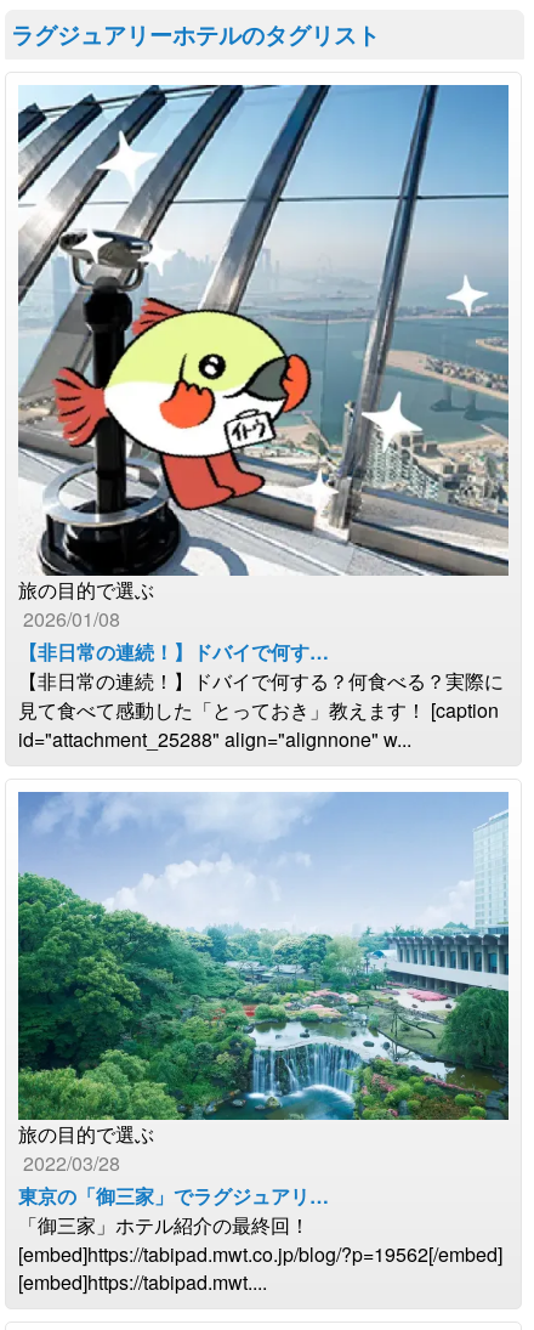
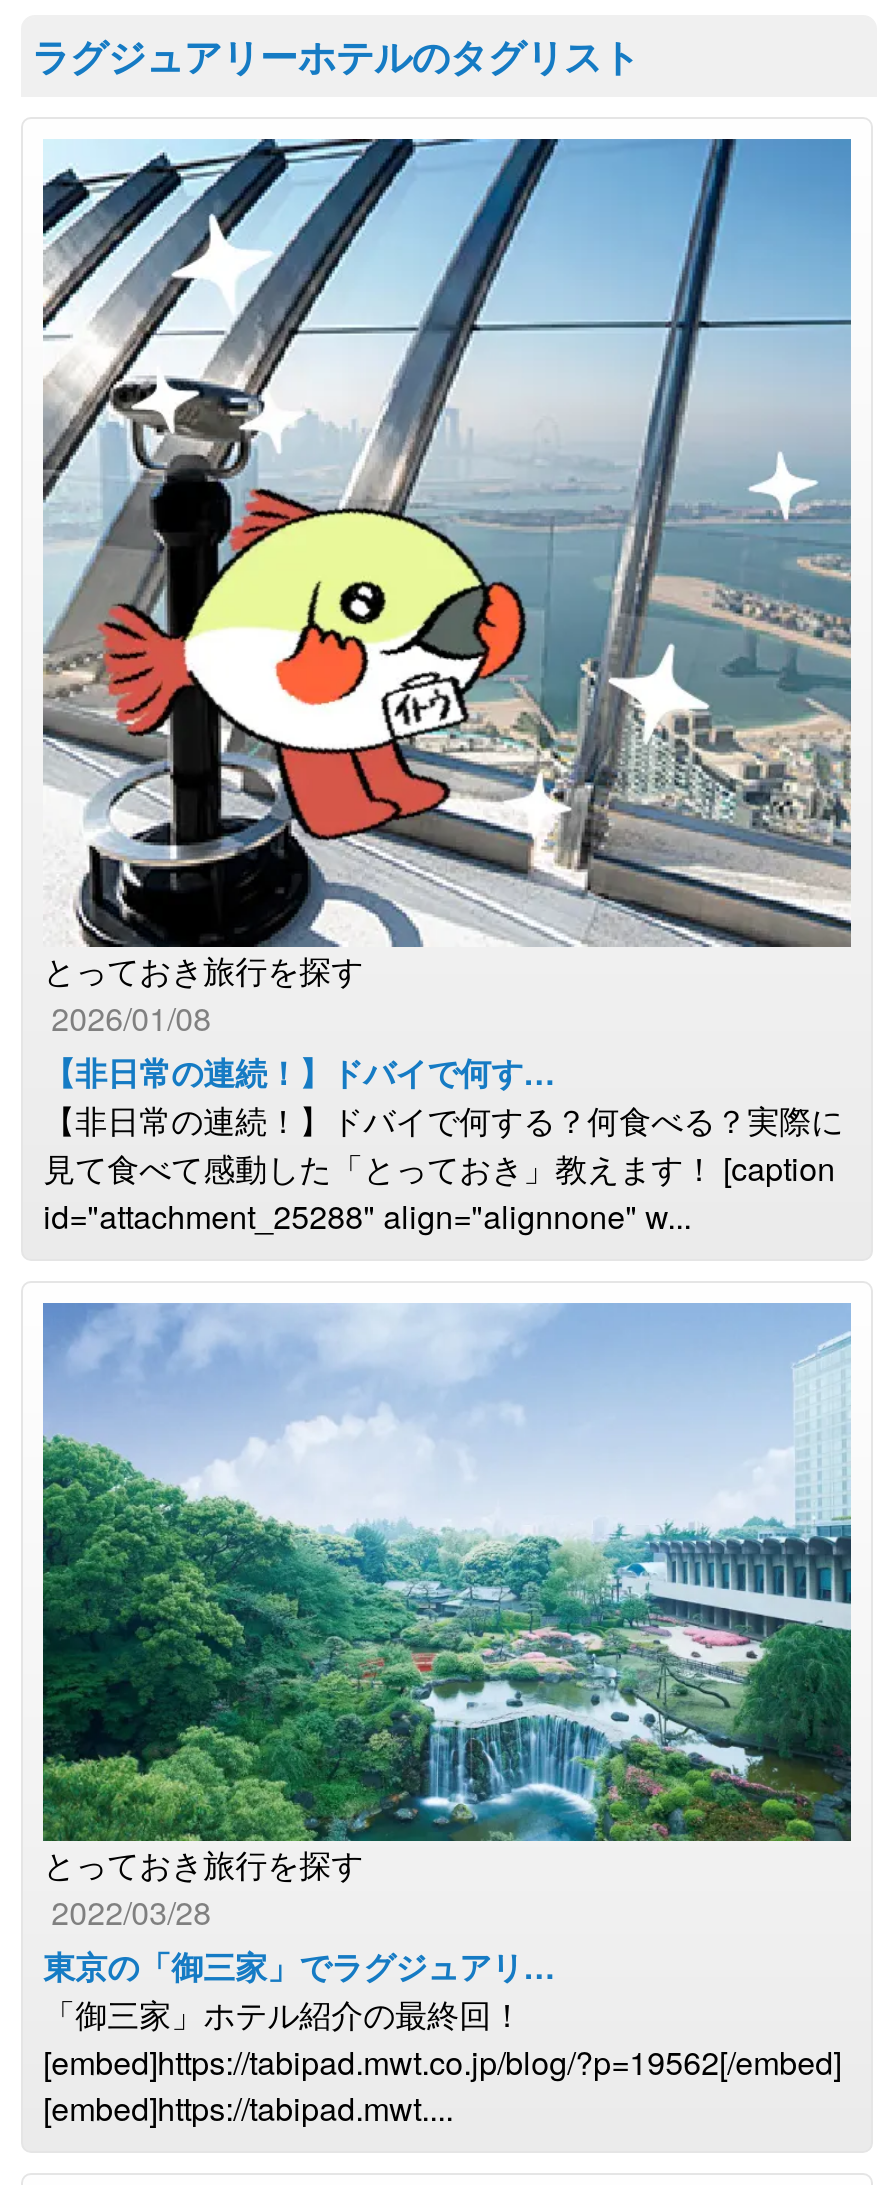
- 旅の目的で選ぶ
+ とっておき旅行を探す

- 旅の目的で選ぶ
+ とっておき旅行を探す
